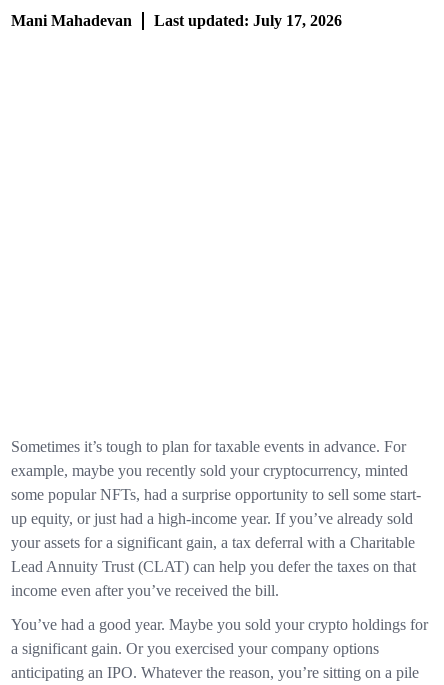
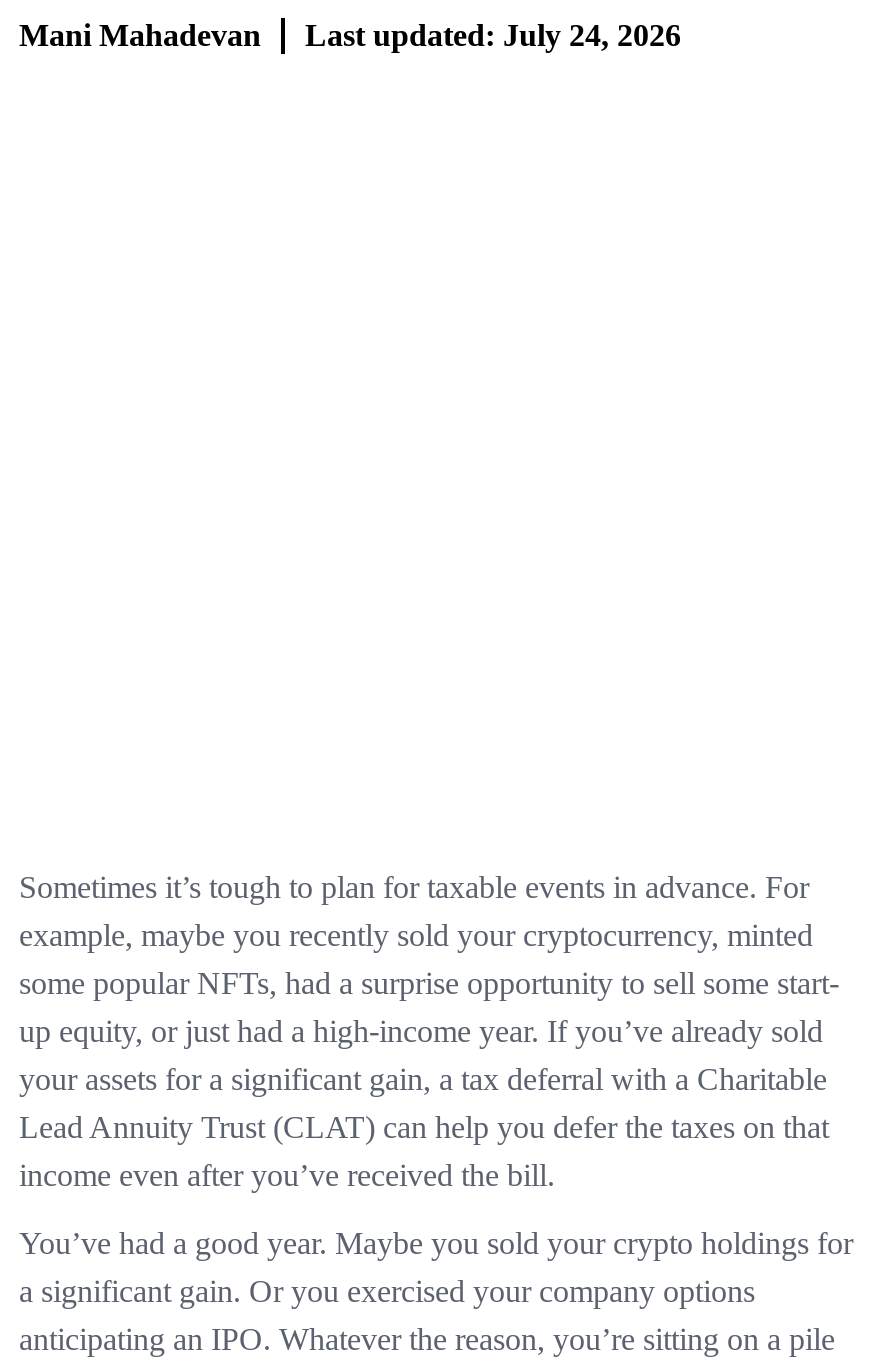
- Last updated: July 17, 2026
+ Last updated: July 24, 2026
